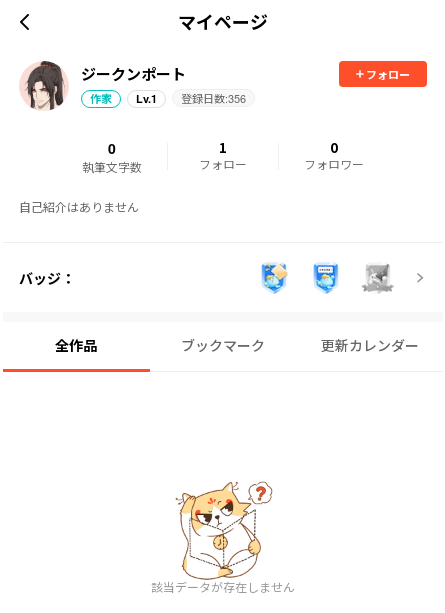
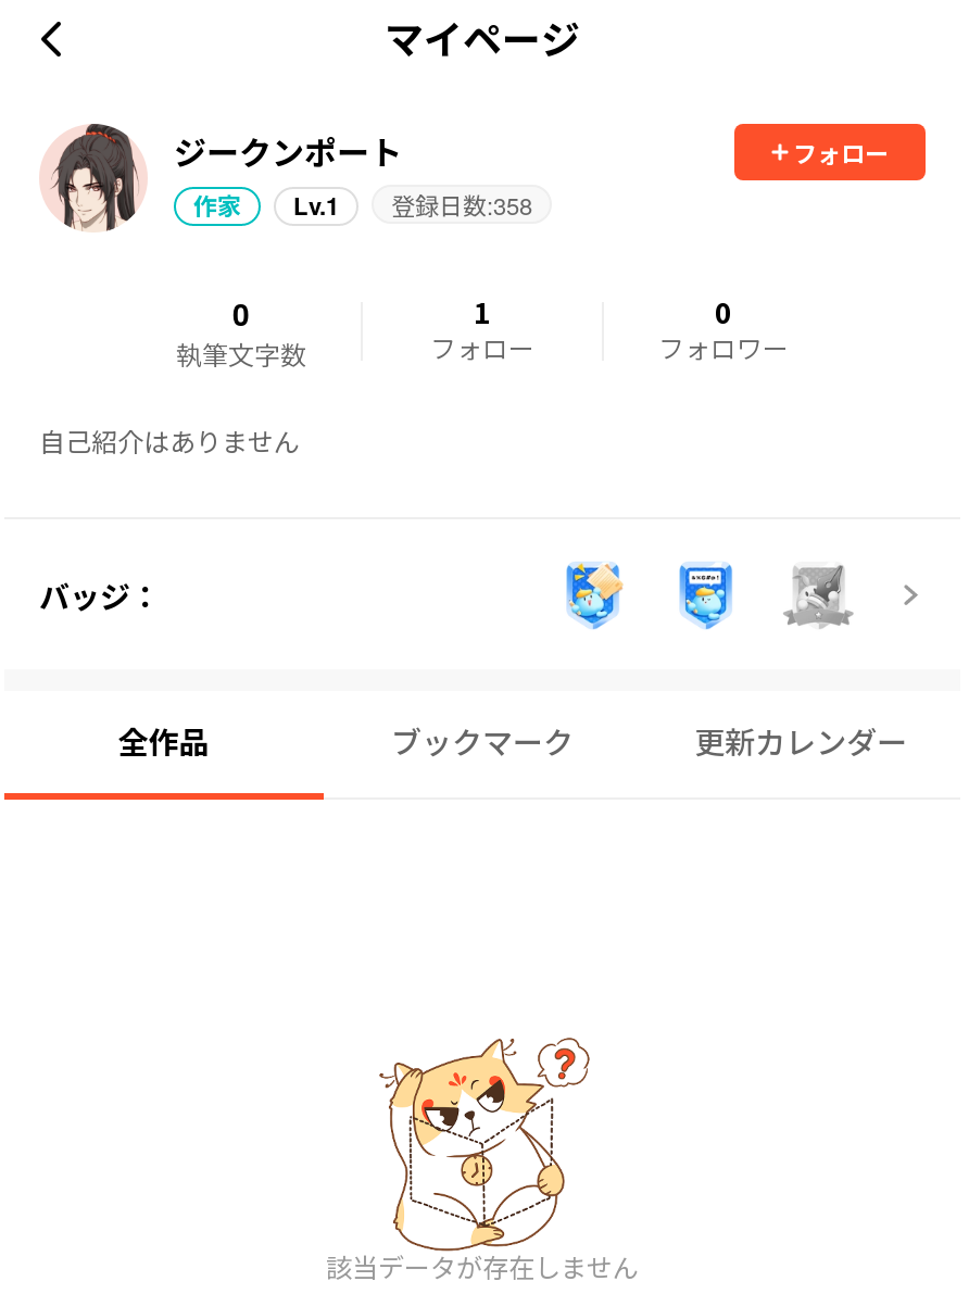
- 作家 Lv.1 登録日数:356
+ 作家 Lv.1 登録日数:358
